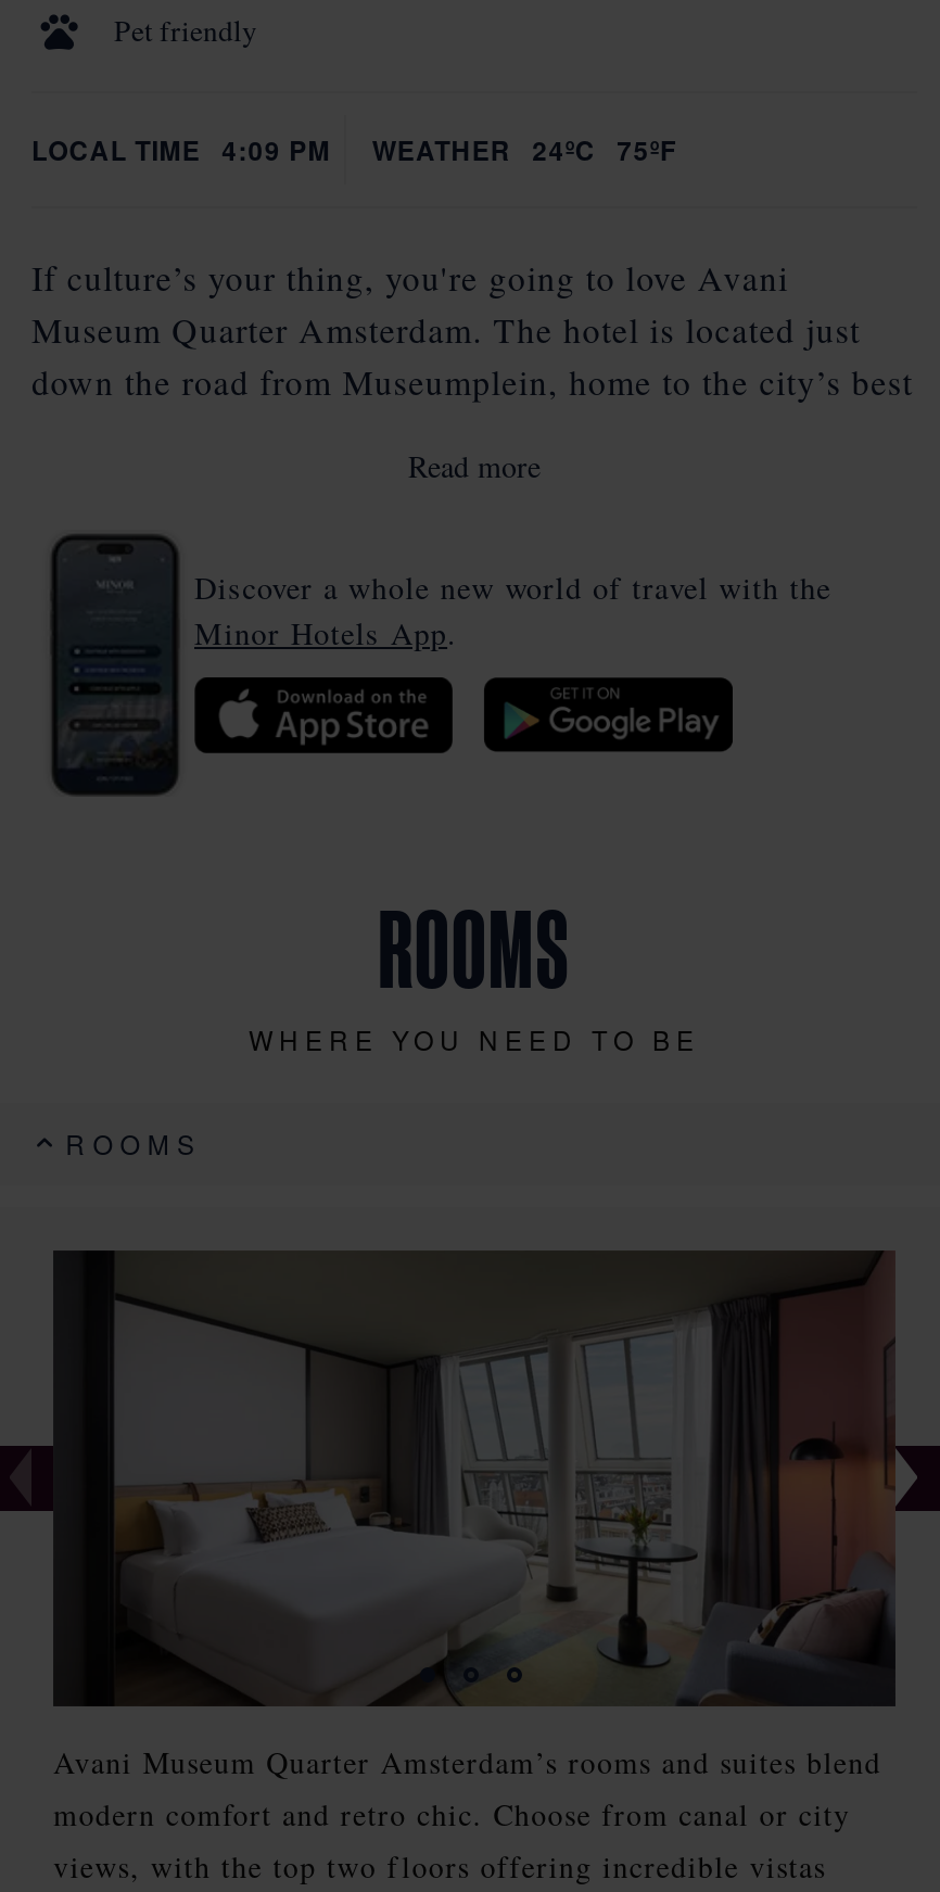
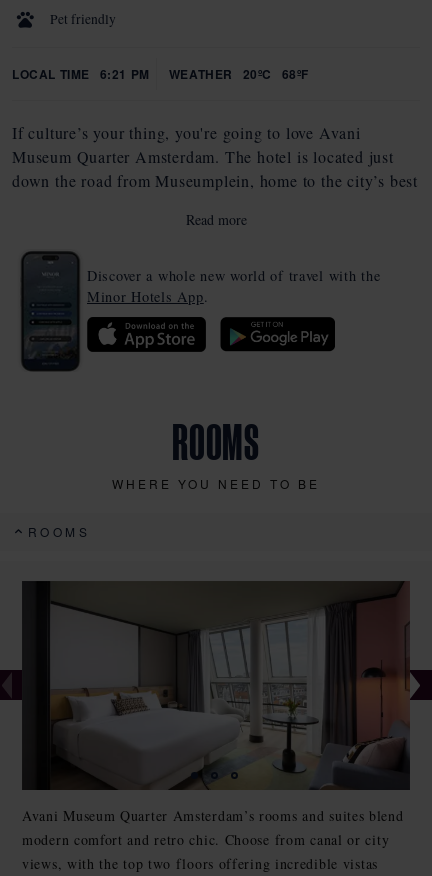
- LOCAL TIME 4:09 PM
+ LOCAL TIME 6:21 PM

- WEATHER 24ºC 75ºF
+ WEATHER 20ºC 68ºF
